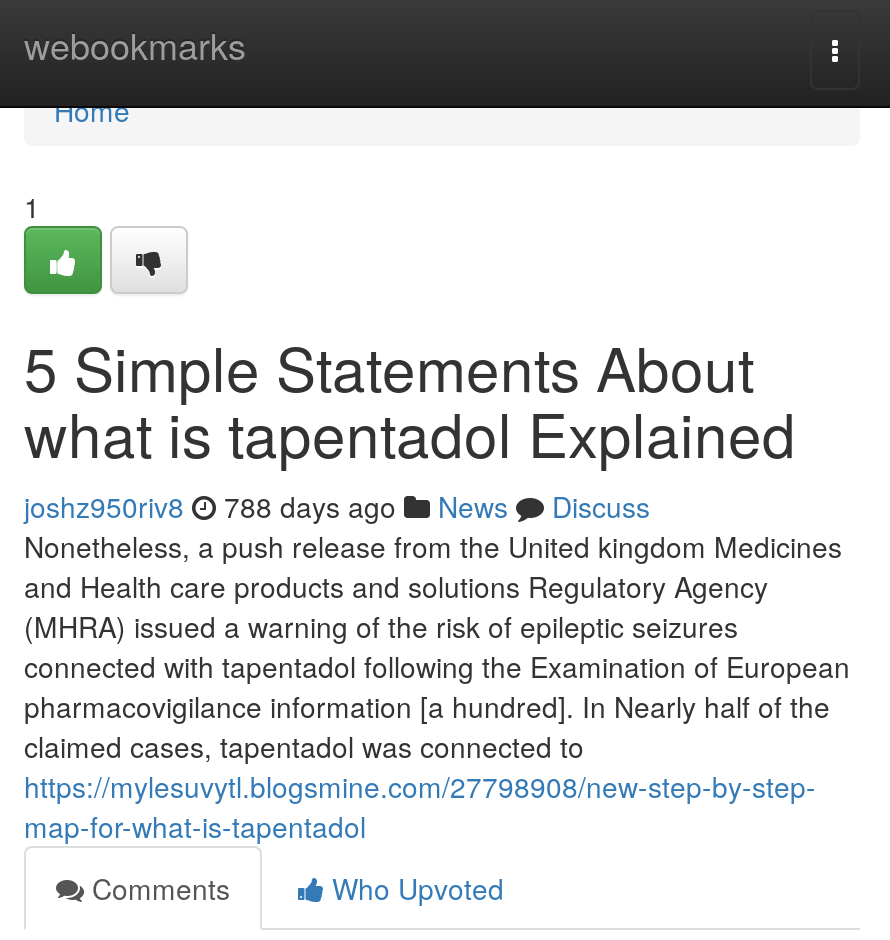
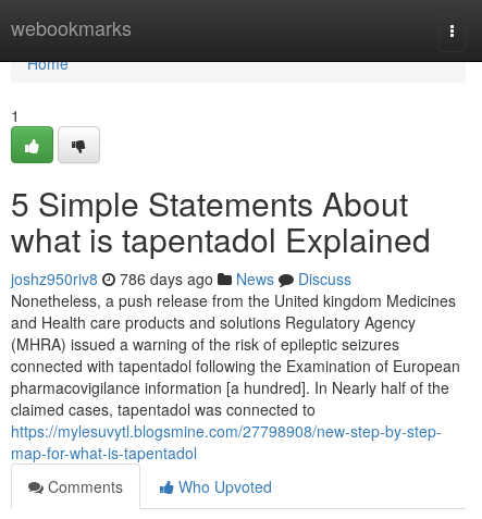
- joshz950riv8 788 days ago News Discuss
+ joshz950riv8 786 days ago News Discuss
